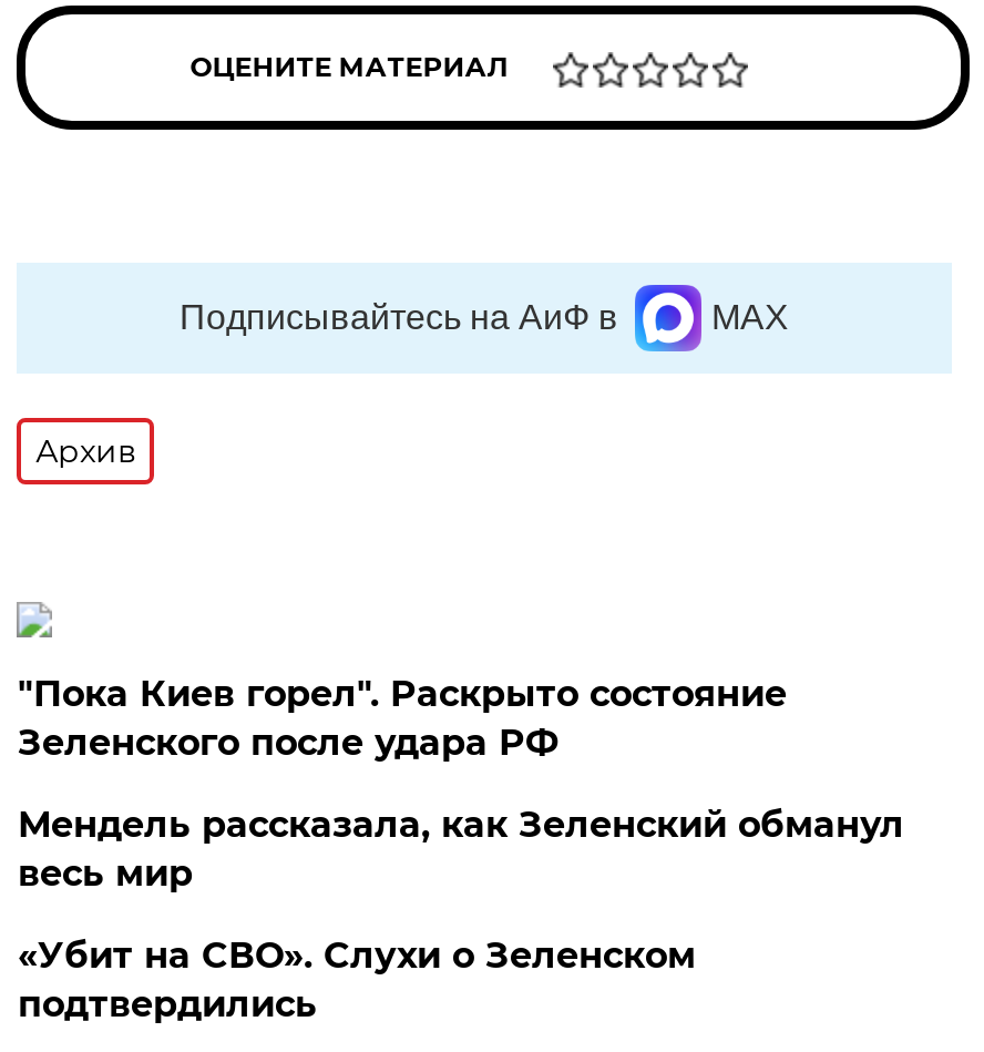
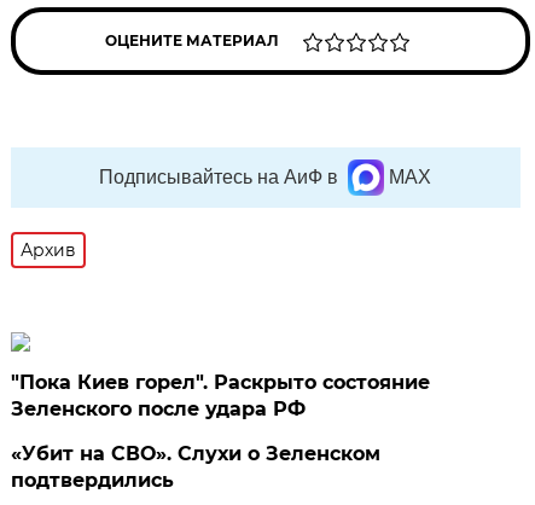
- Мендель рассказала, как Зеленский обманул
- весь мир
